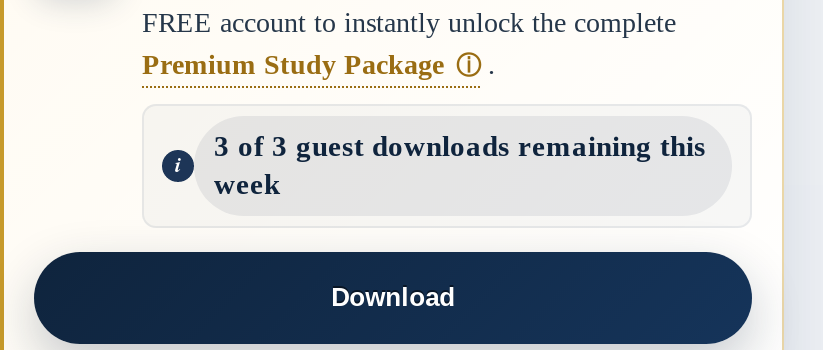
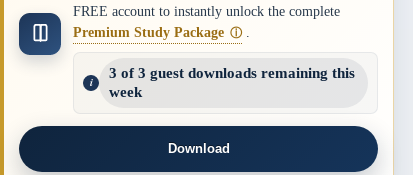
+ [image]
